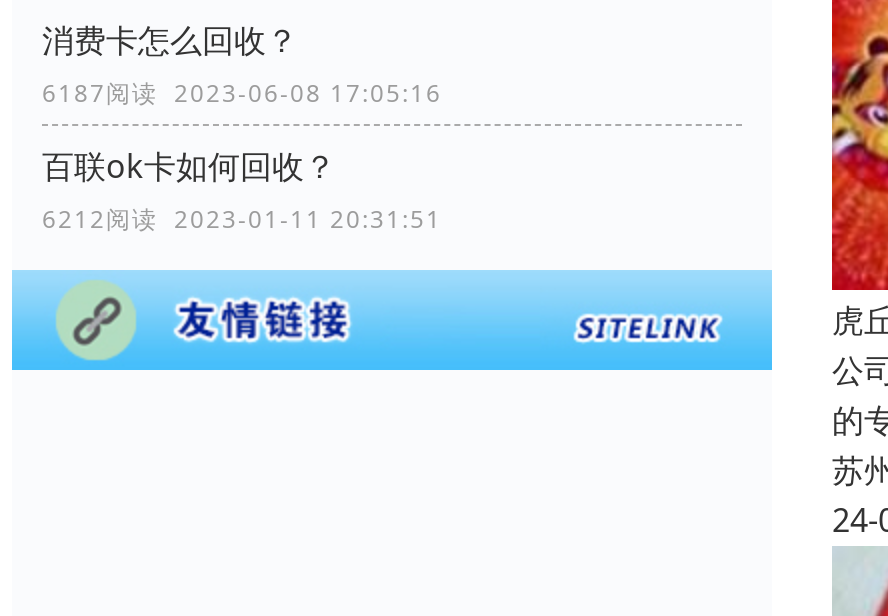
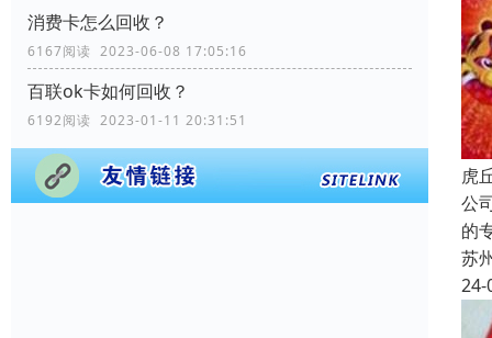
- 6187阅读 2023-06-08 17:05:16
+ 6167阅读 2023-06-08 17:05:16

- 6212阅读 2023-01-11 20:31:51
+ 6192阅读 2023-01-11 20:31:51
